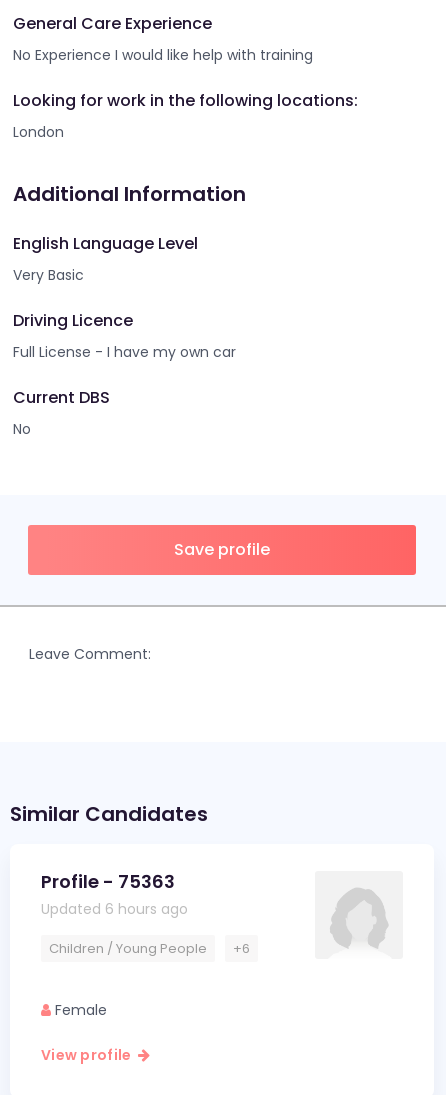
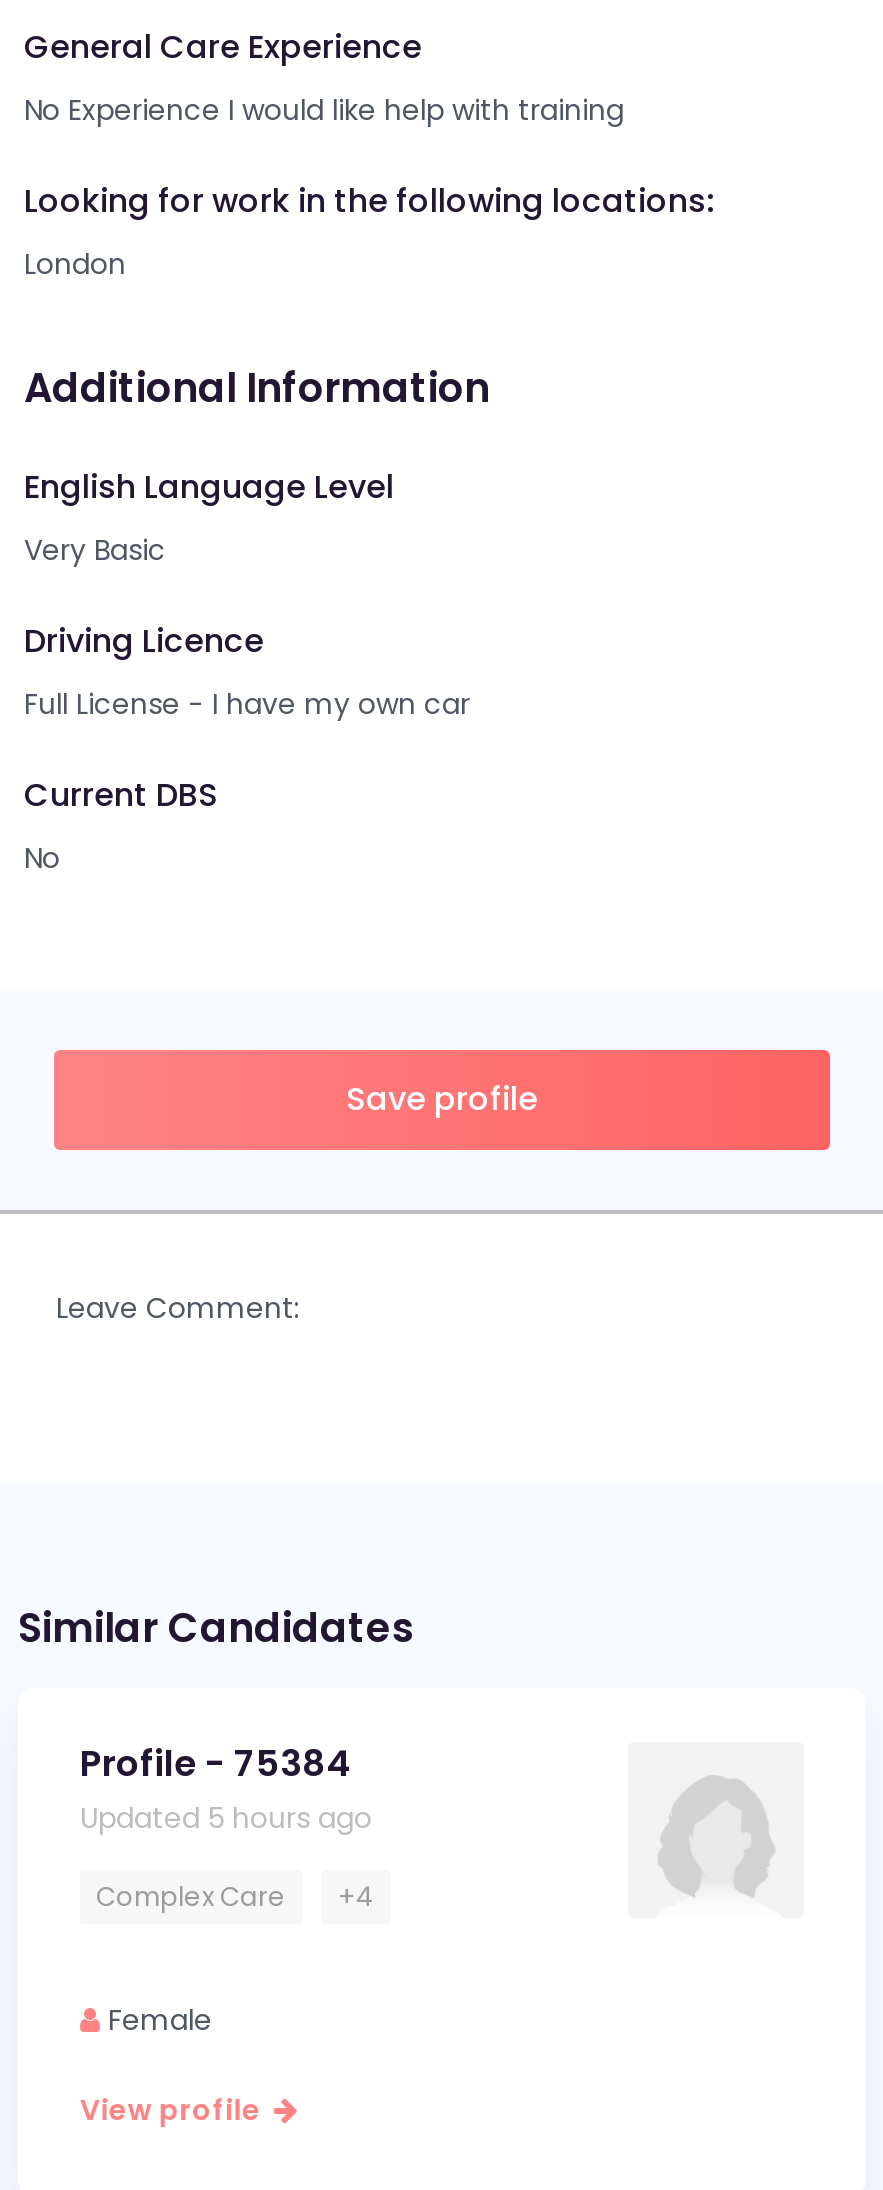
- Profile - 75363
- Updated 6 hours ago
+ Profile - 75384
+ Updated 5 hours ago

- Children / Young People
- +6
+ Complex Care
+ +4
